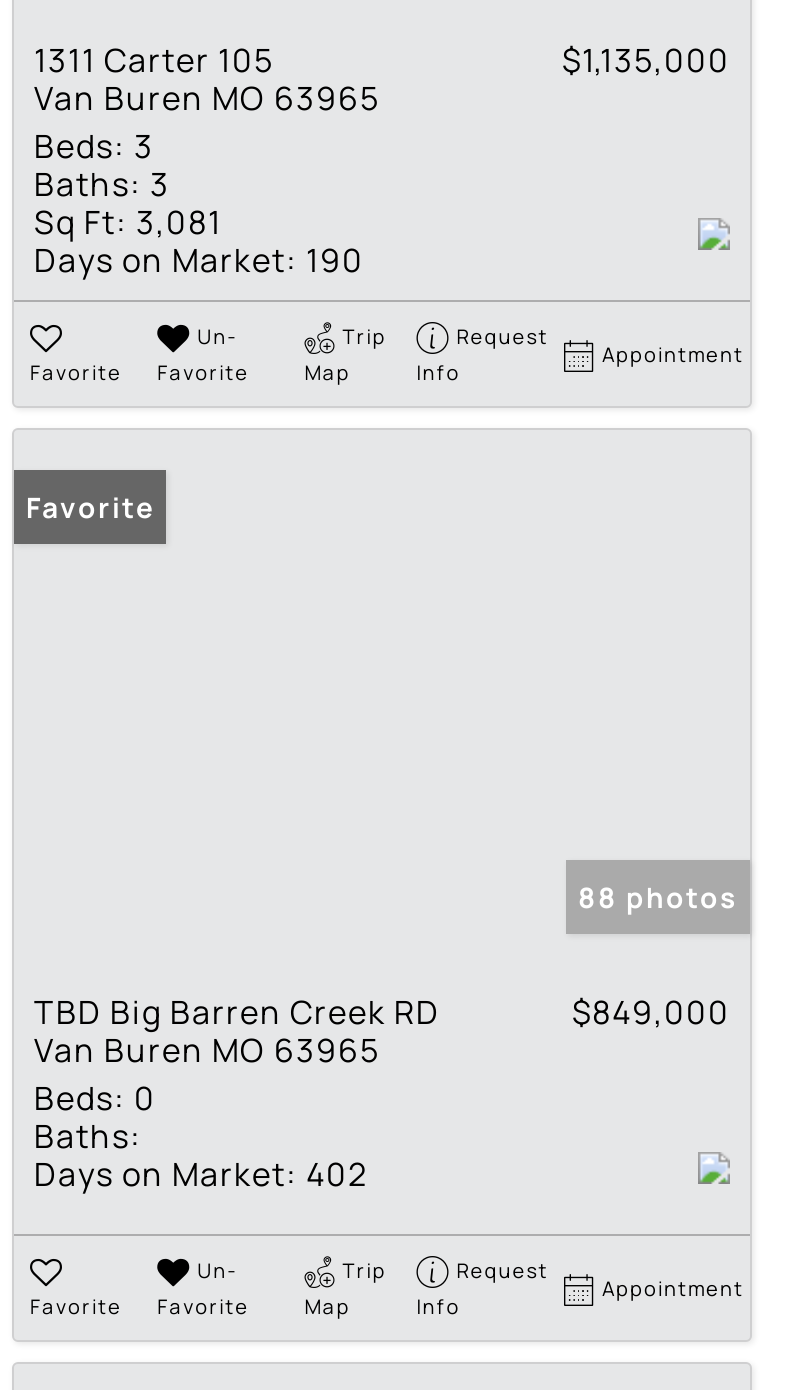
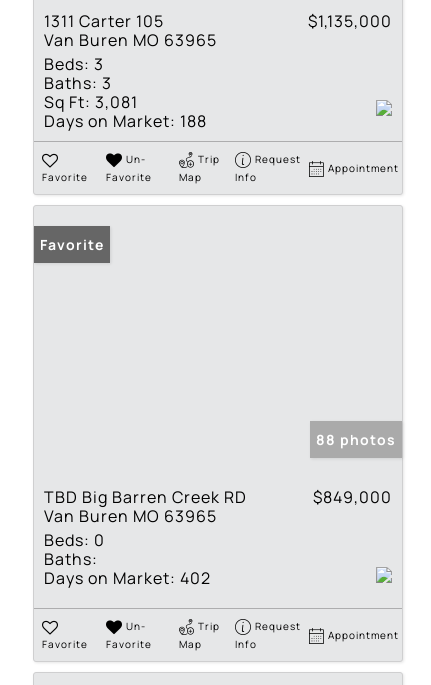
- Days on Market: 190
+ Days on Market: 188
